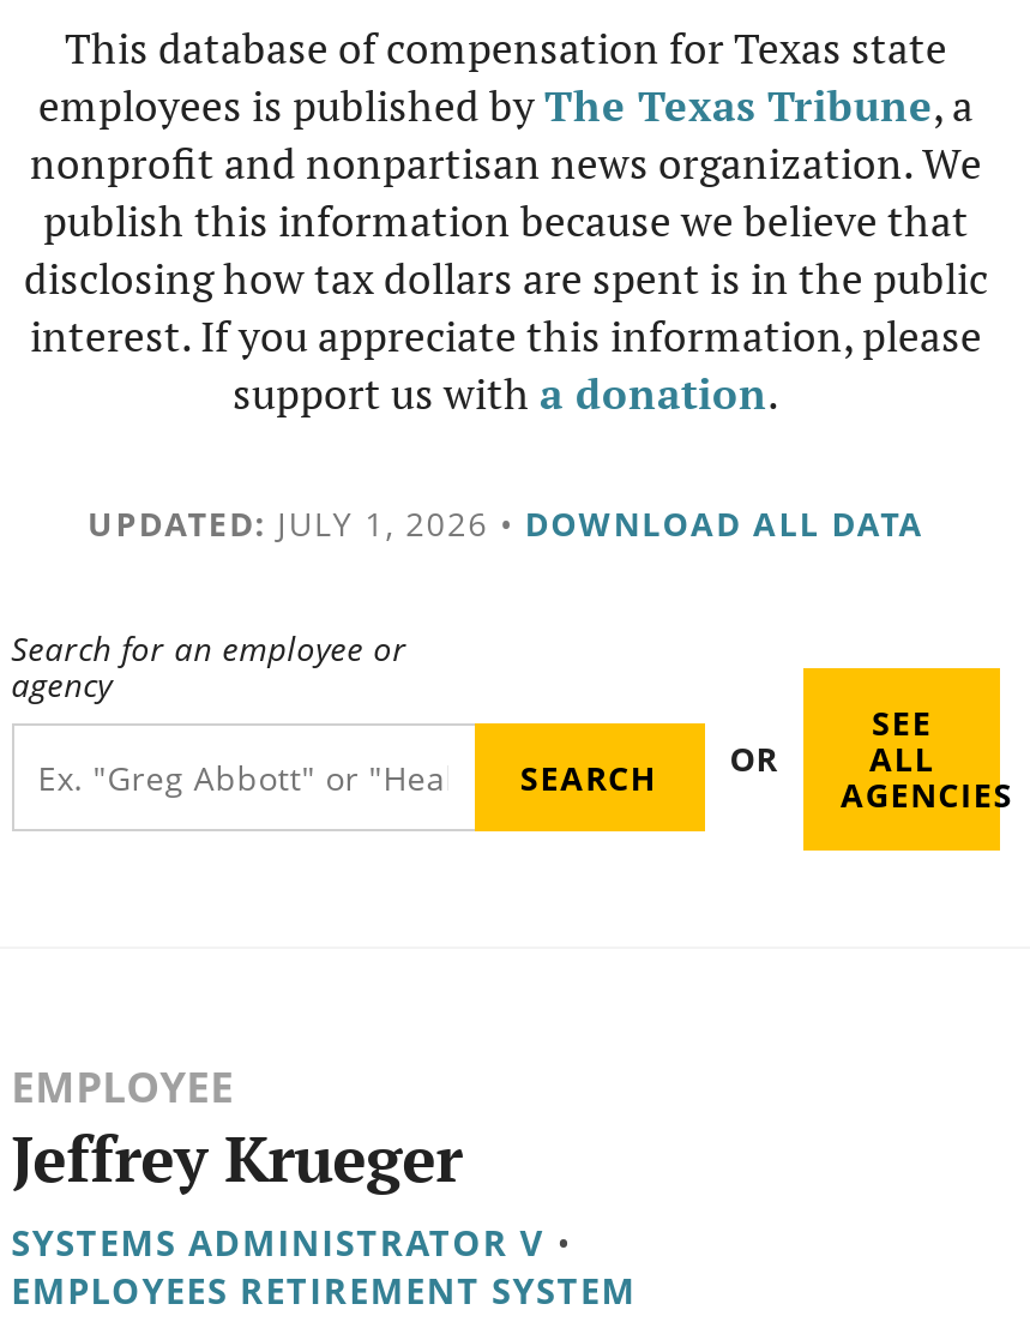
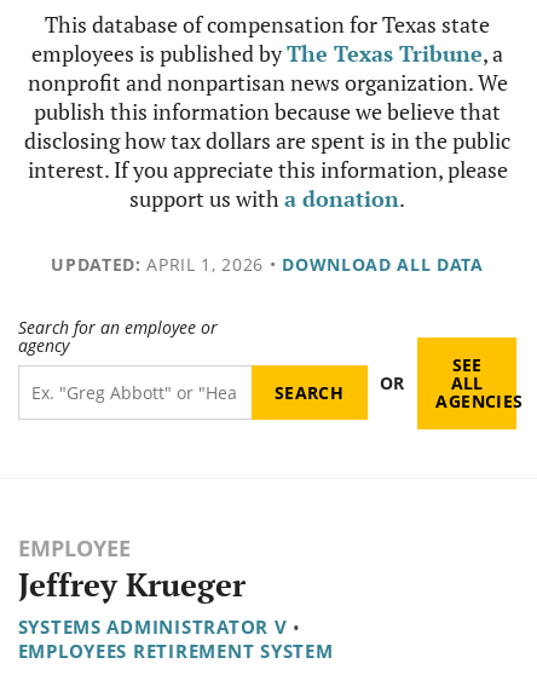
- UPDATED: JULY 1, 2026 • DOWNLOAD ALL DATA
+ UPDATED: APRIL 1, 2026 • DOWNLOAD ALL DATA
